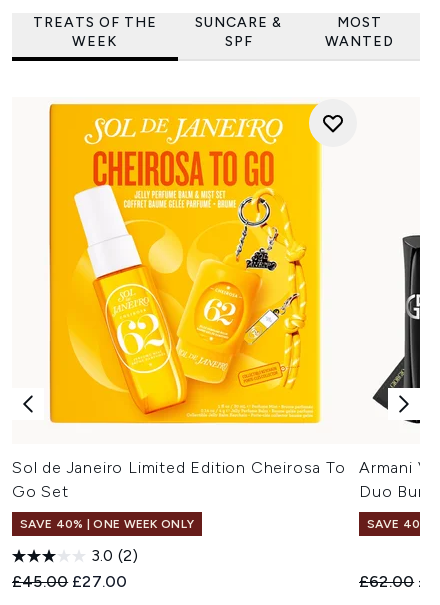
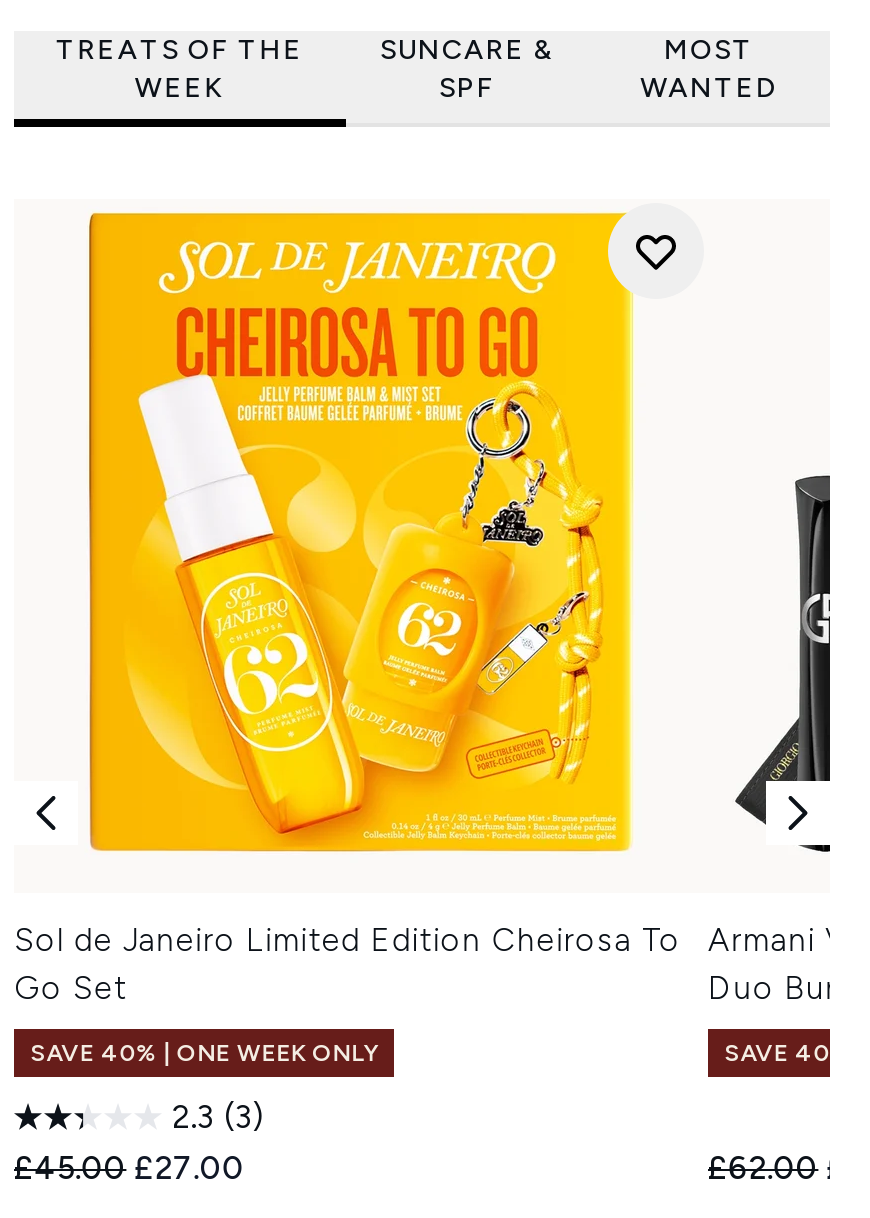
- 3.0 (2)
+ 2.3 (3)
